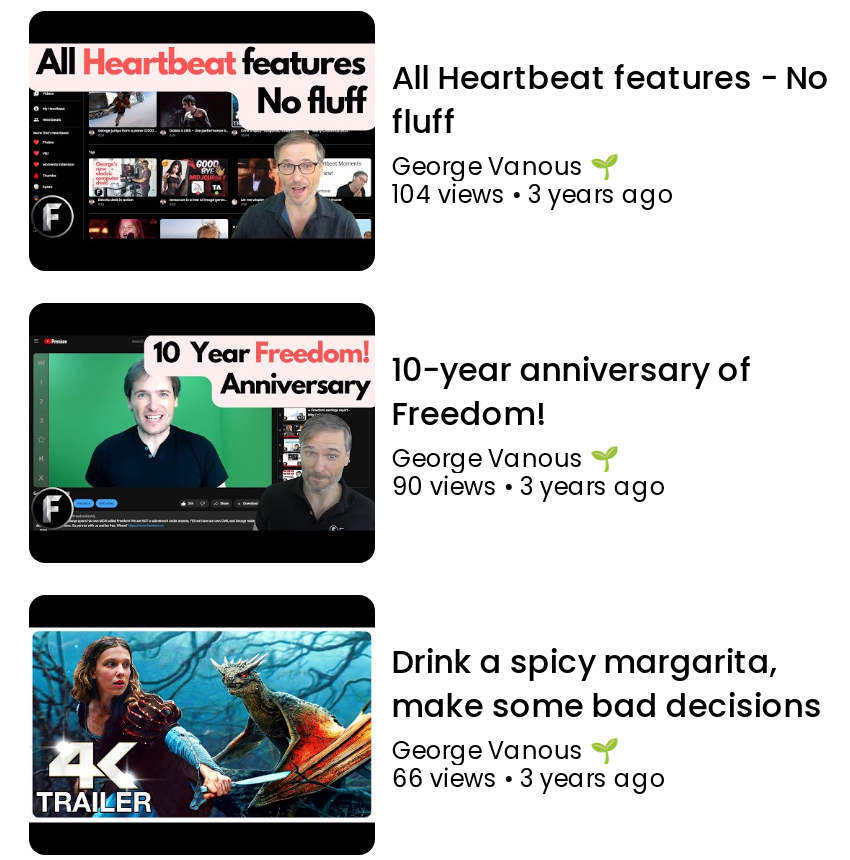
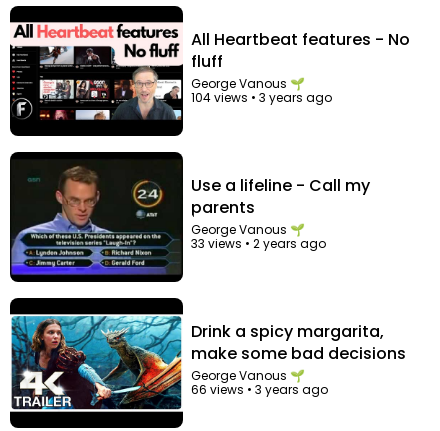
- [image]
- 10-year anniversary of
- Freedom!
+ [image]
+ Use a lifeline - Call my
+ parents

- 90 views • 3 years ago
+ 33 views • 2 years ago
